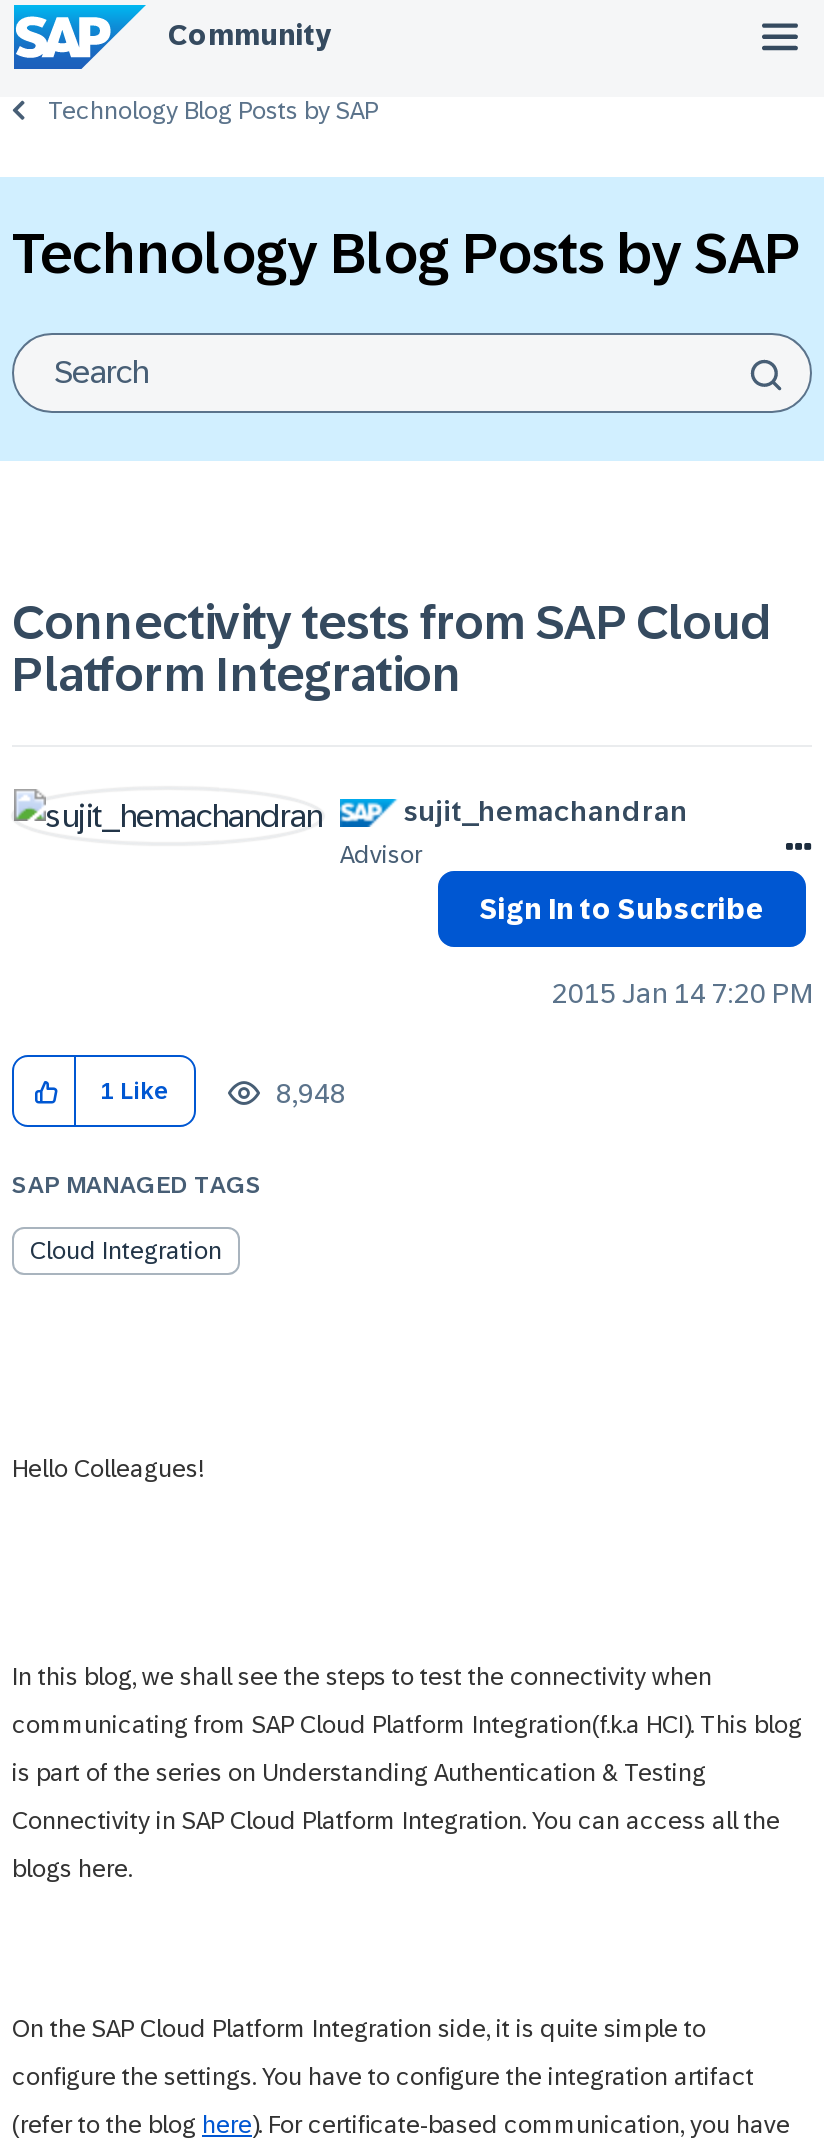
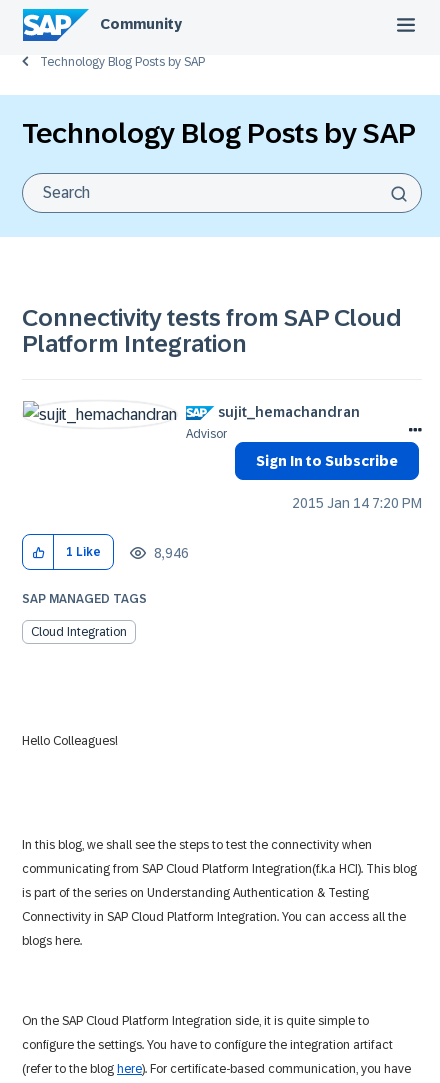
- 8,948
+ 8,946
